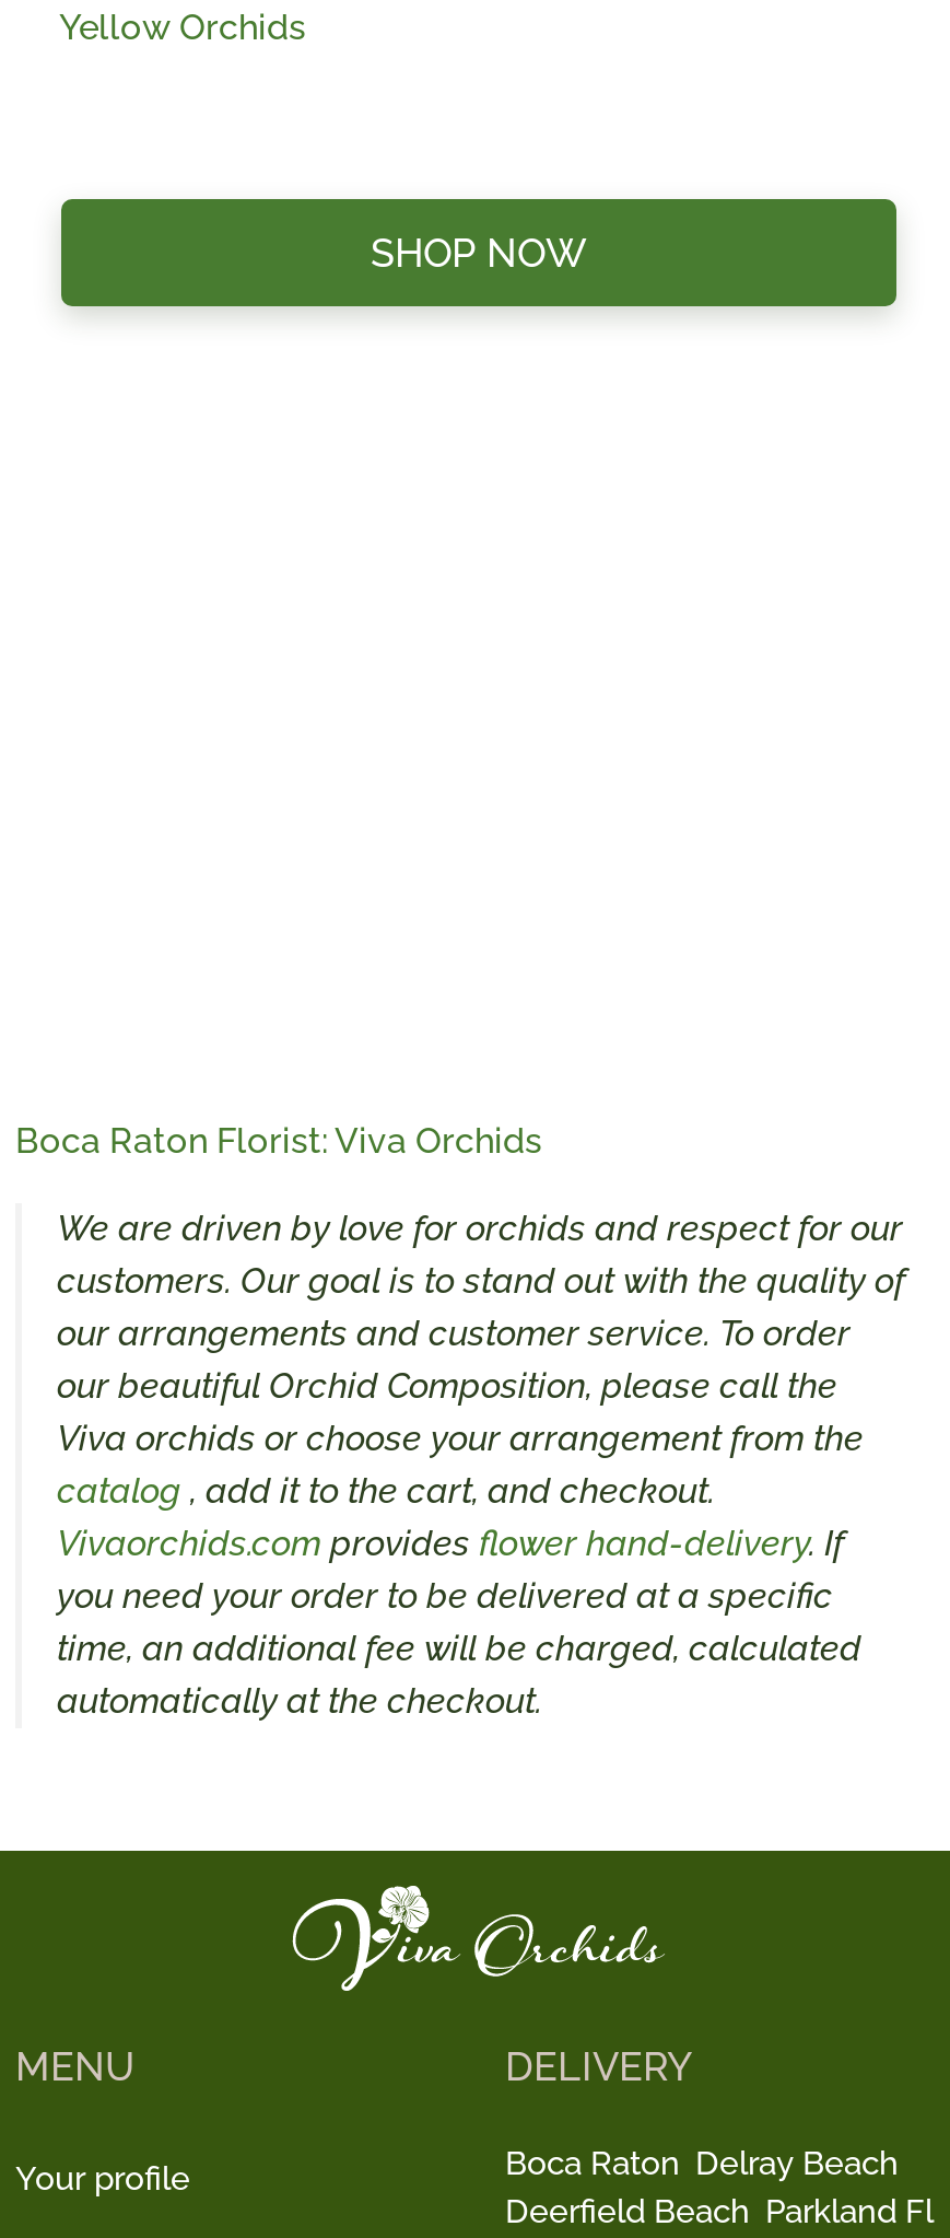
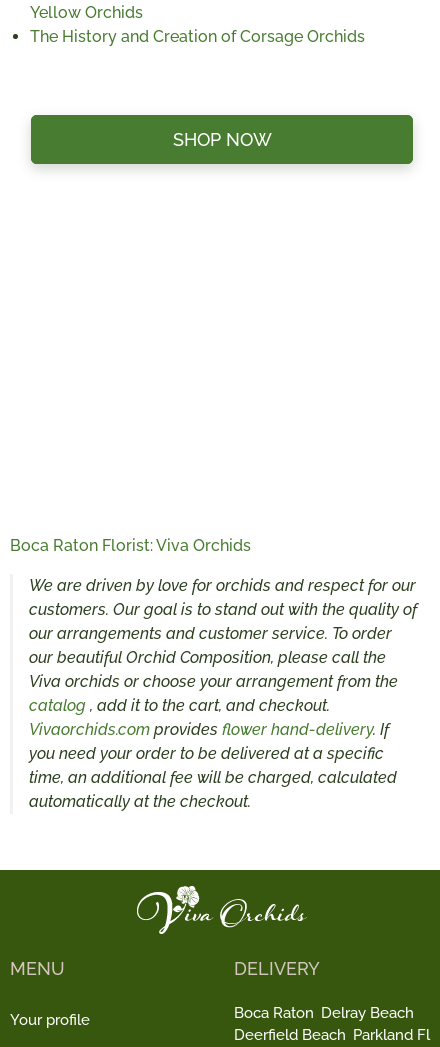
+ The History and Creation of Corsage Orchids
